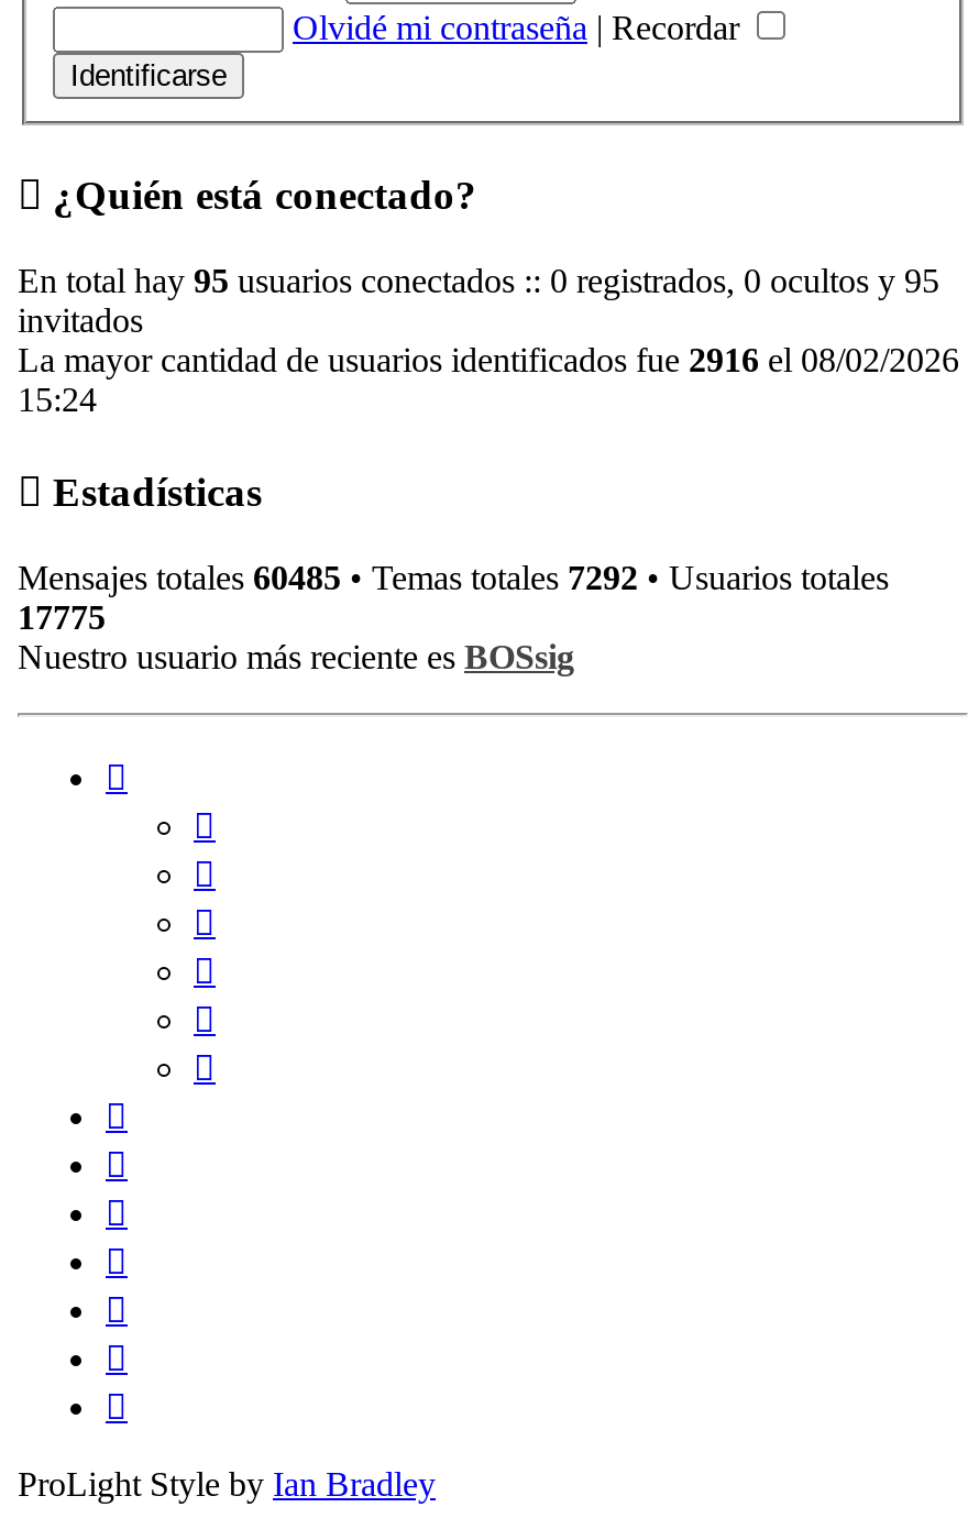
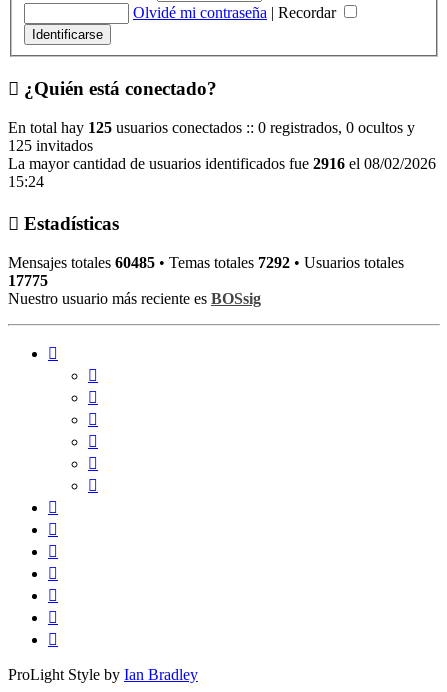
- En total hay 95 usuarios conectados :: 0 registrados, 0 ocultos y 95
- invitados
+ En total hay 125 usuarios conectados :: 0 registrados, 0 ocultos y
+ 125 invitados
